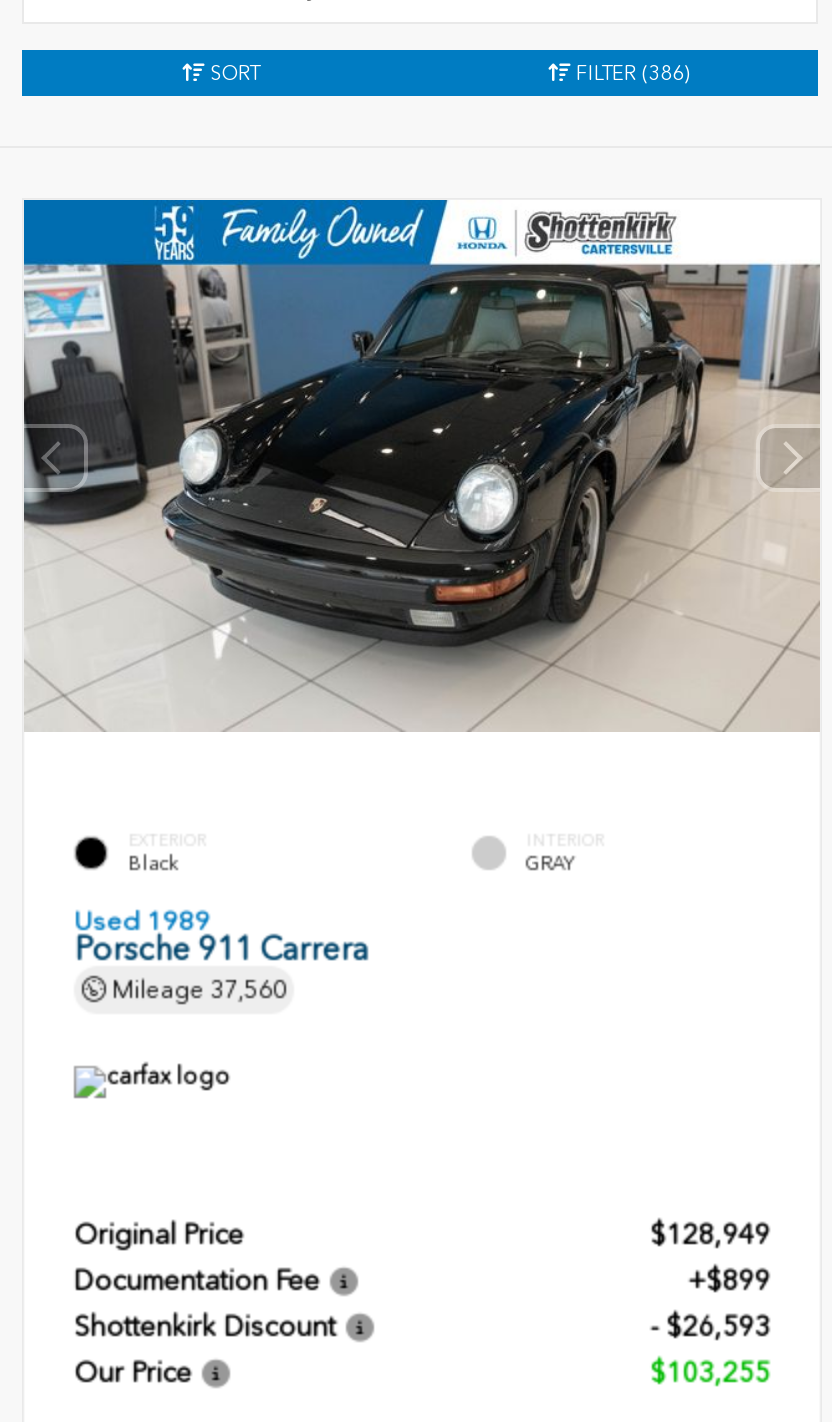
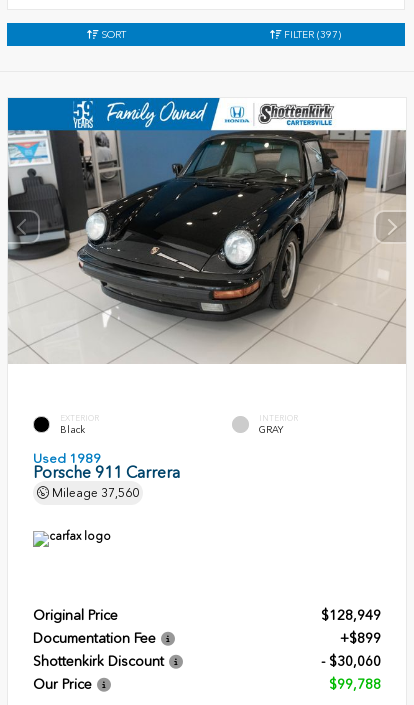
- FILTER (386)
+ FILTER (397)

- - $26,593
+ - $30,060

- $103,255
+ $99,788
